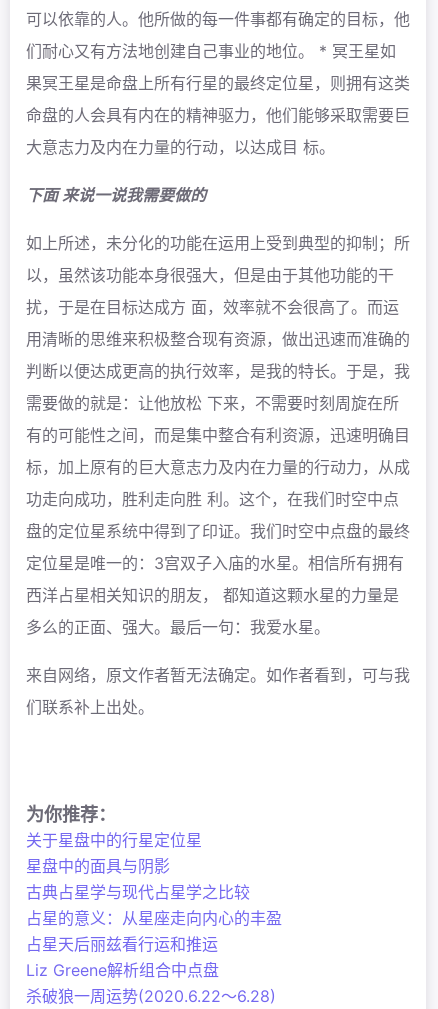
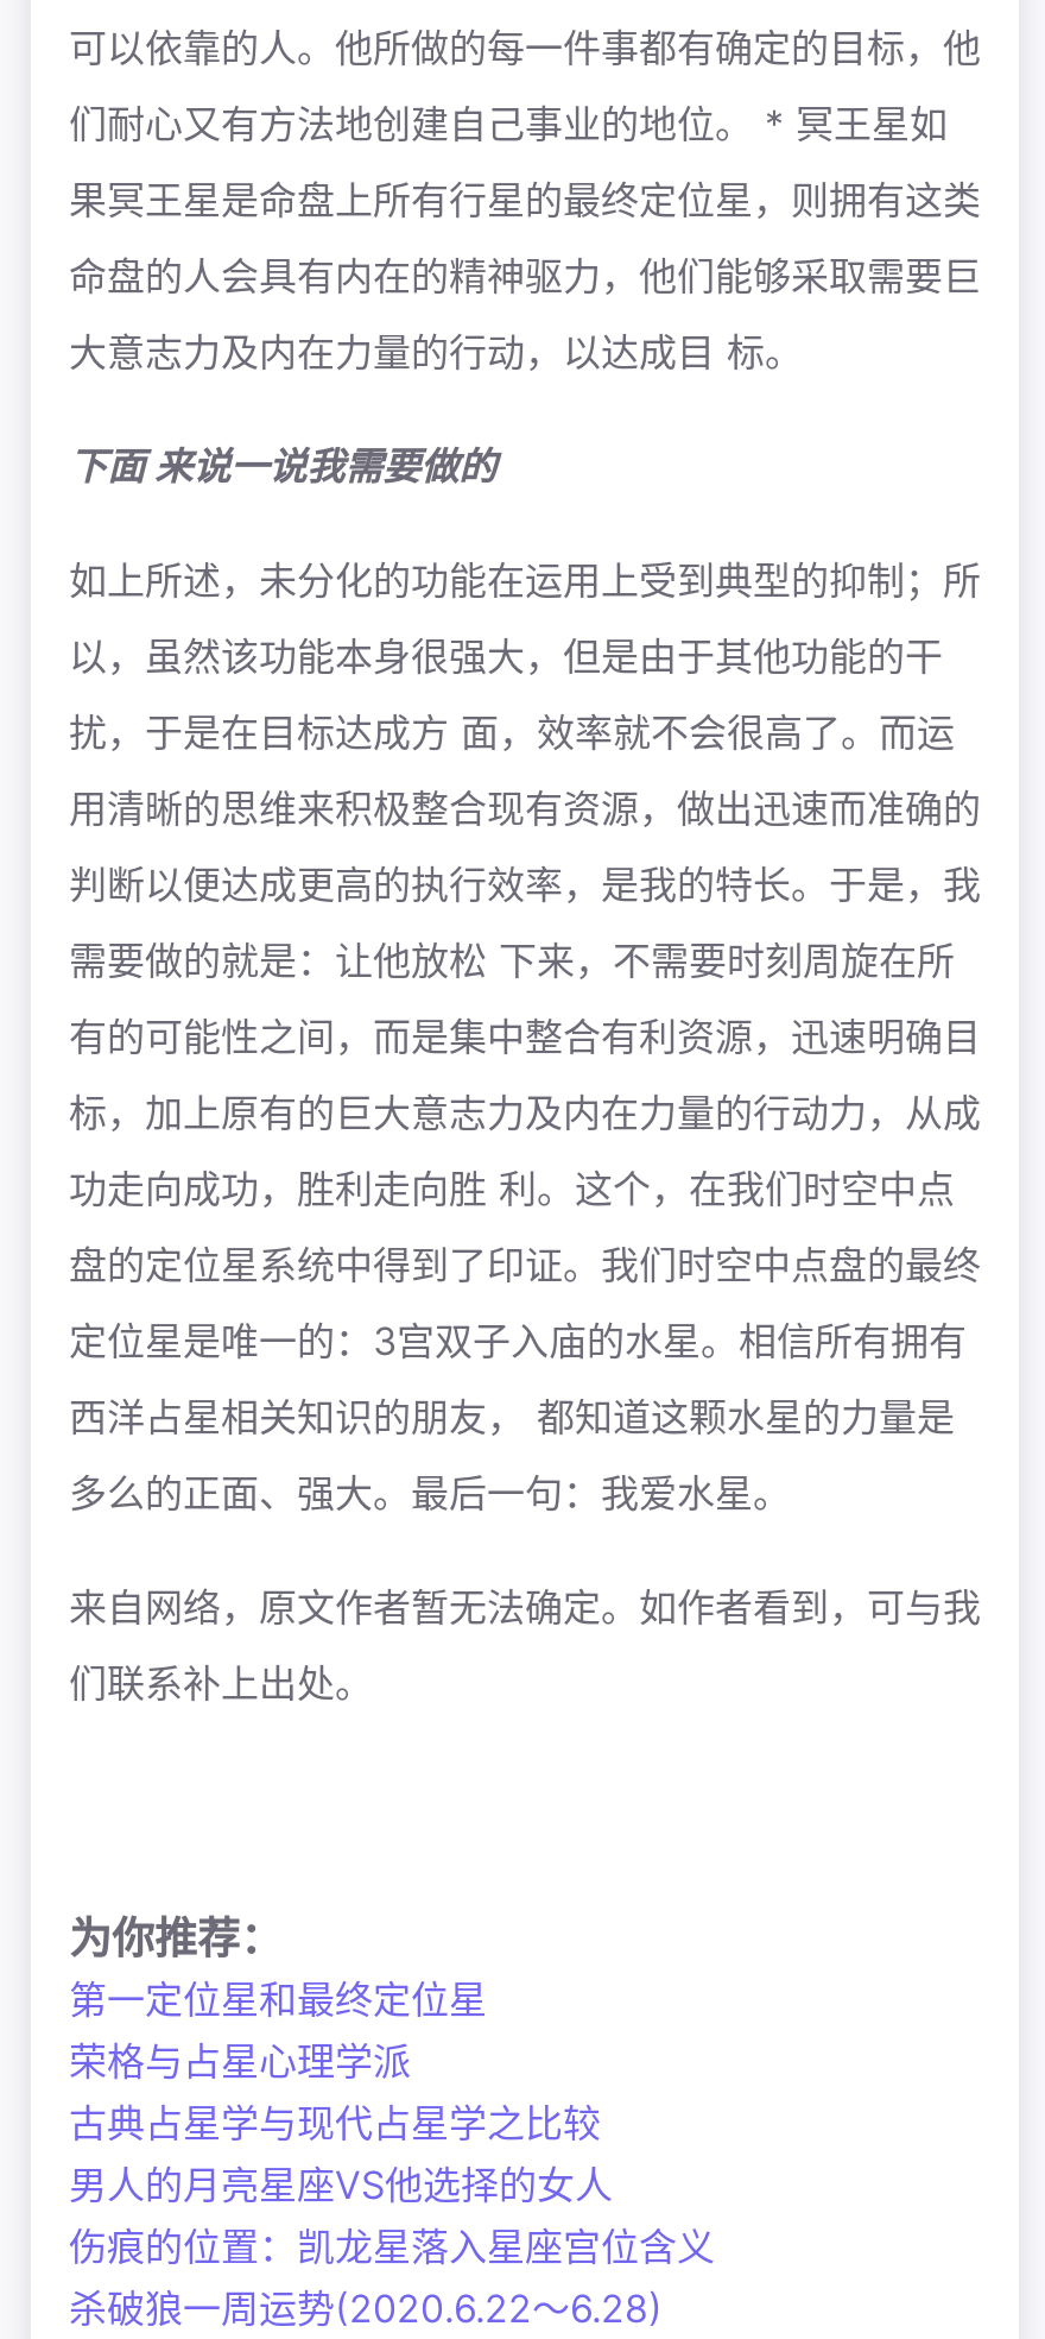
- 关于星盘中的行星定位星
- 星盘中的面具与阴影
+ 第一定位星和最终定位星
+ 荣格与占星心理学派

- 占星的意义：从星座走向内心的丰盈
- 占星天后丽兹看行运和推运
- Liz Greene解析组合中点盘
+ 男人的月亮星座VS他选择的女人
+ 伤痕的位置：凯龙星落入星座宫位含义
